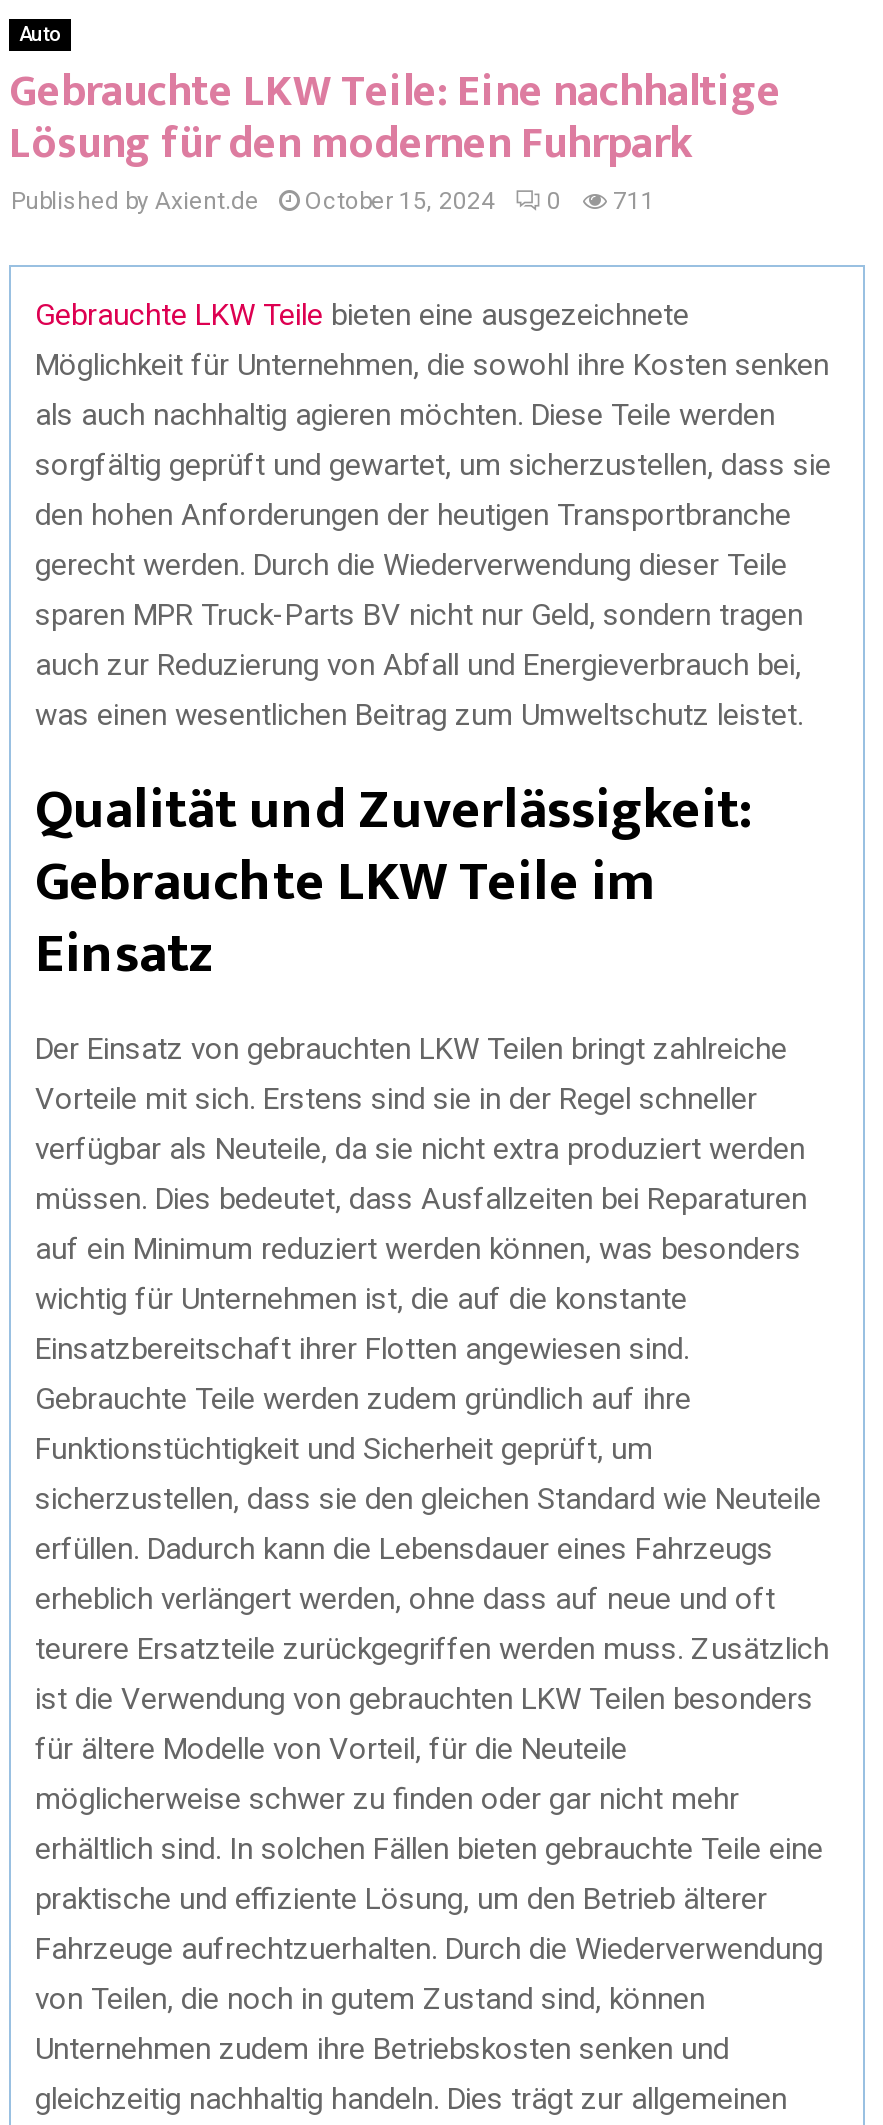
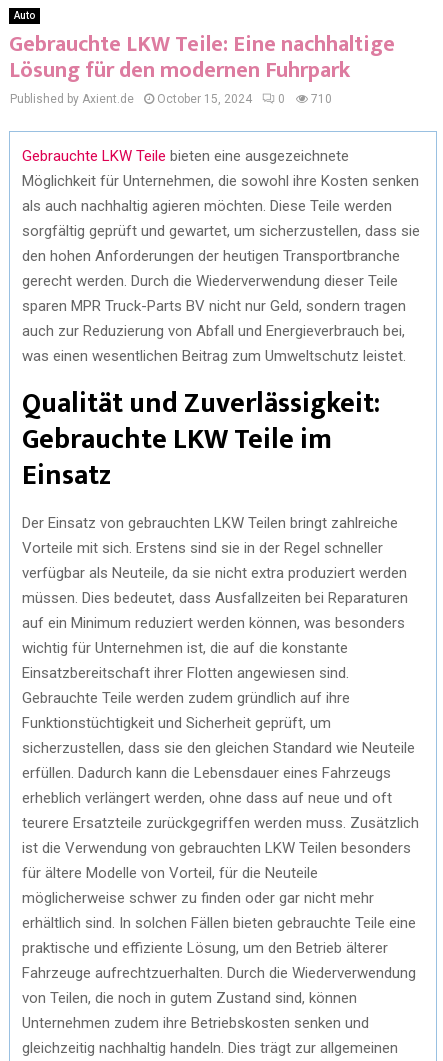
- Published by Axient.de October 15, 2024 0 711
+ Published by Axient.de October 15, 2024 0 710
